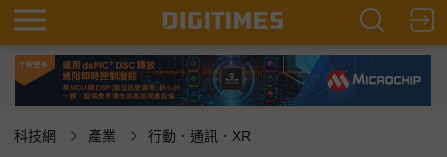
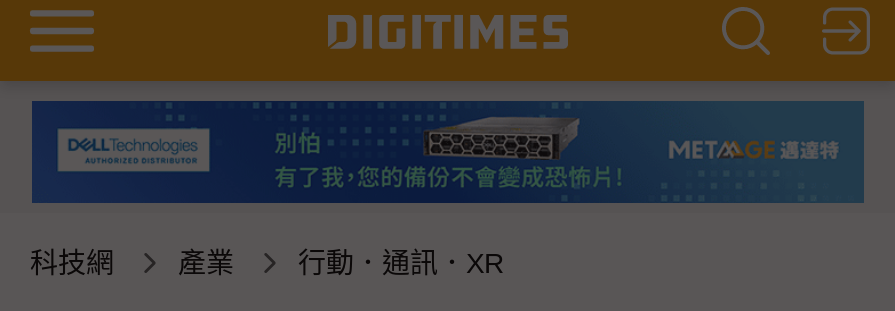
- [image]
+ [image]
